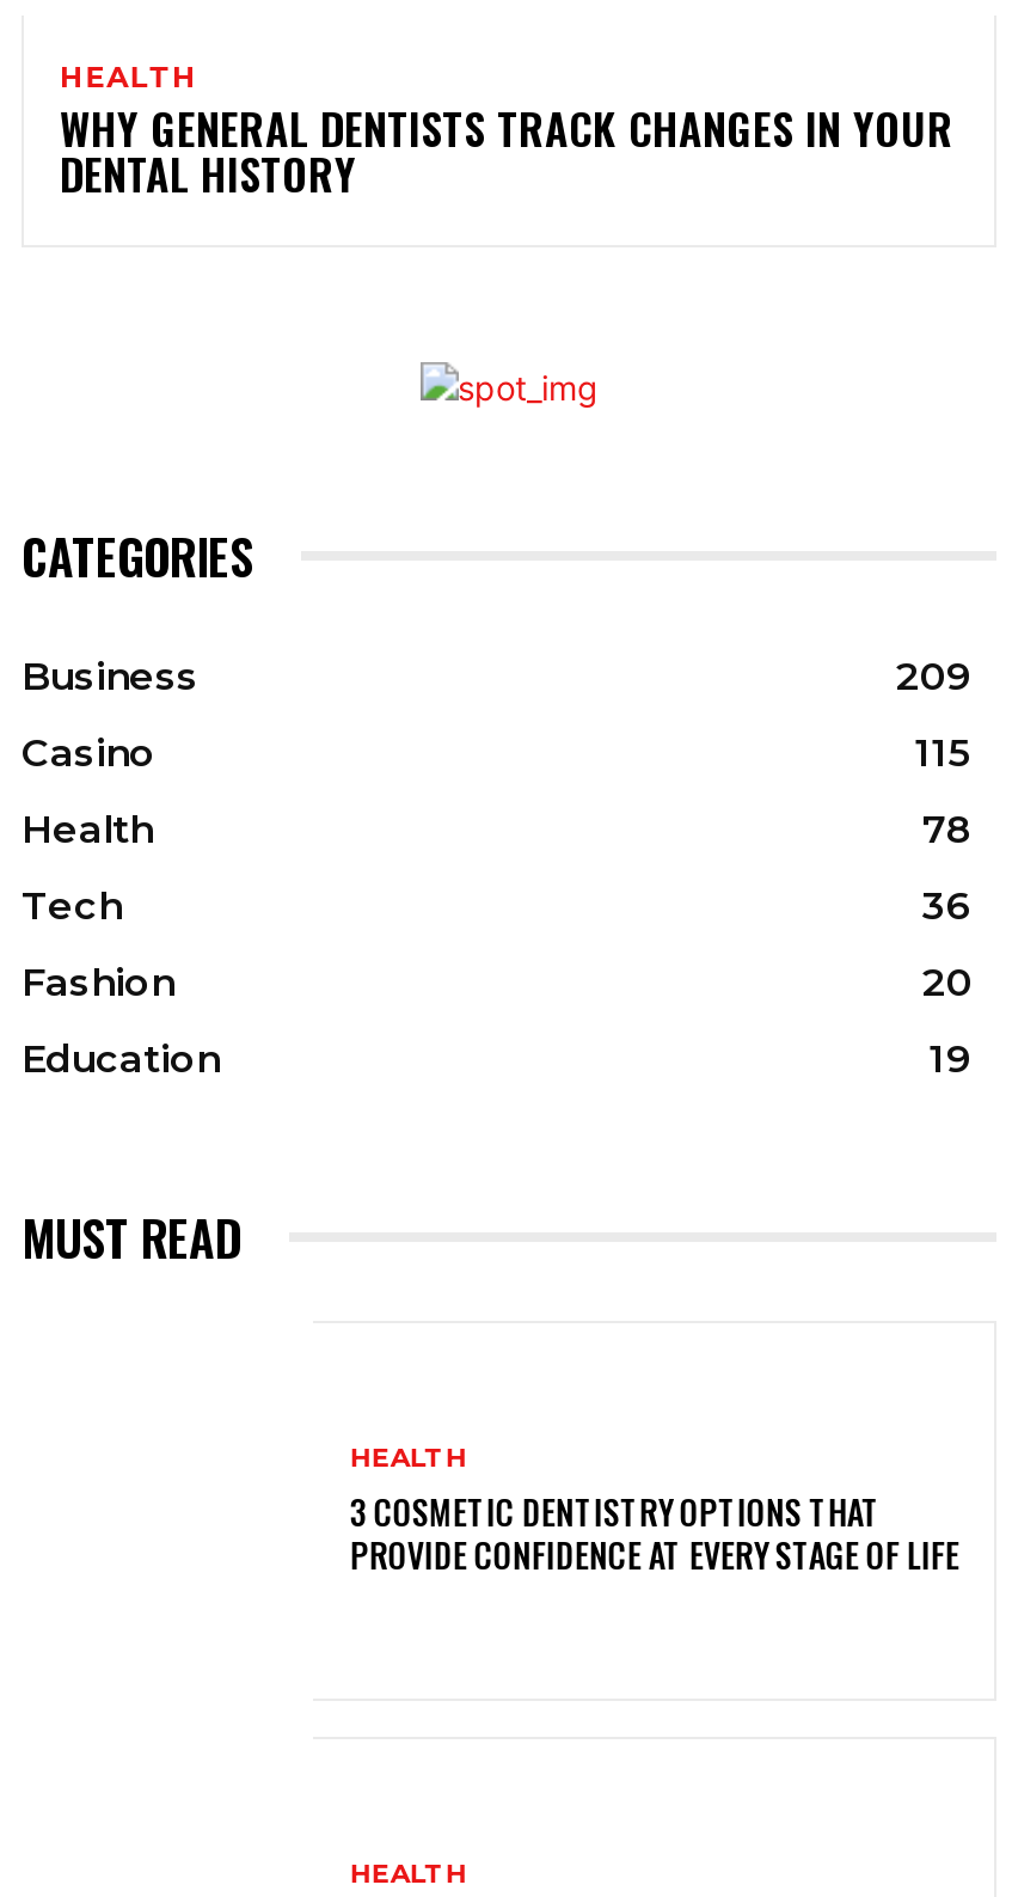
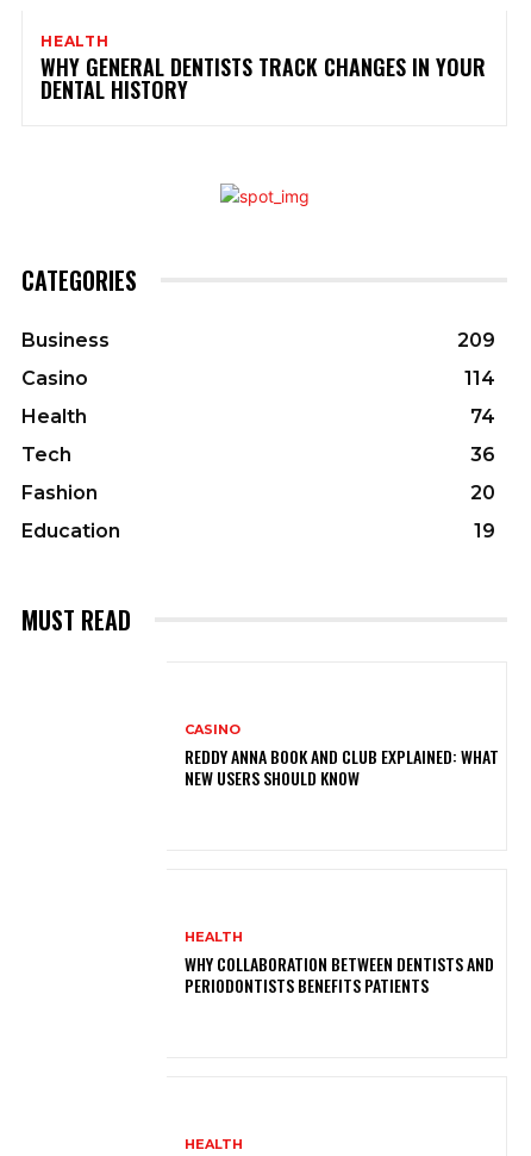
- 115
+ 114

- 78
+ 74

+ CASINO
+ REDDY ANNA BOOK AND CLUB EXPLAINED: WHAT
+ NEW USERS SHOULD KNOW

- 3 COSMETIC DENTISTRY OPTIONS THAT
- PROVIDE CONFIDENCE AT EVERY STAGE OF LIFE
+ WHY COLLABORATION BETWEEN DENTISTS AND
+ PERIODONTISTS BENEFITS PATIENTS
